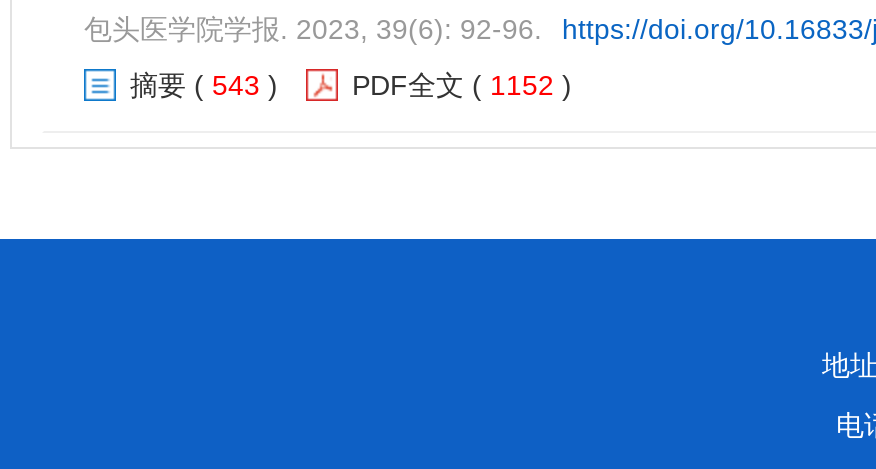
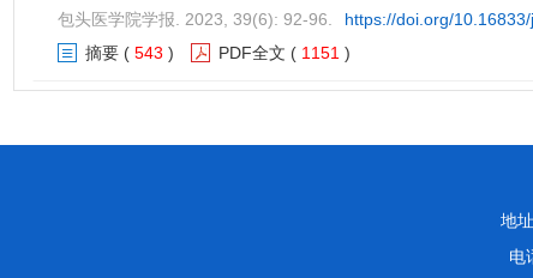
- PDF全文( 1152)
+ PDF全文( 1151)
